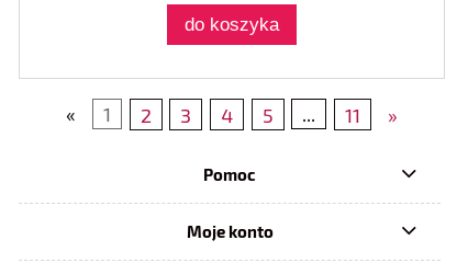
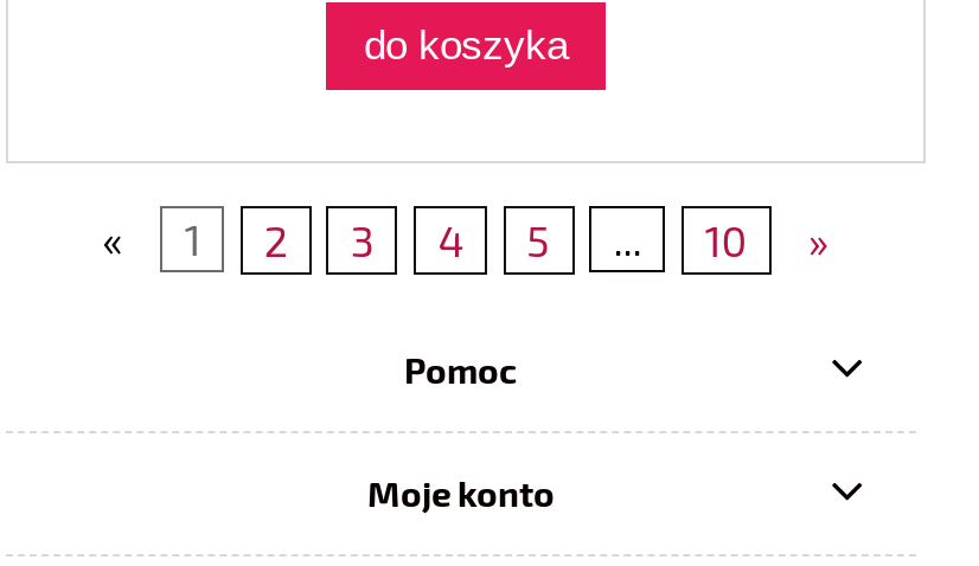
- 11
+ 10
